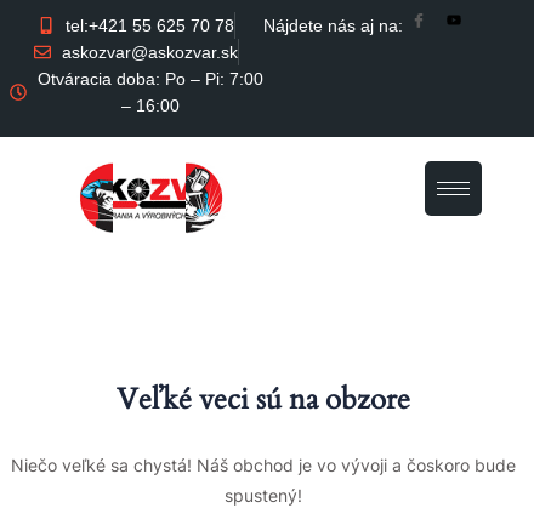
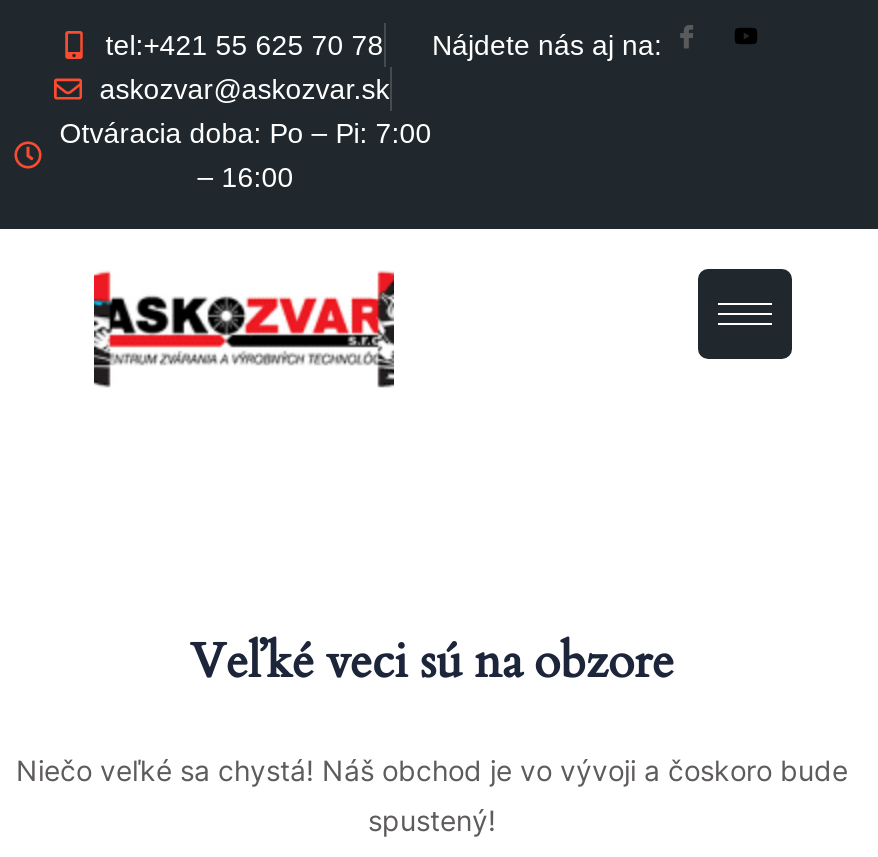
- [image]
+ [image]

- [image]
+ [image]
